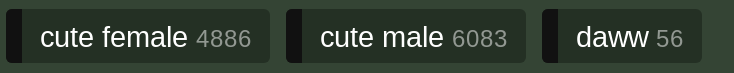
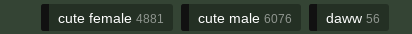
- cute female 4886
+ cute female 4881

- cute male 6083
+ cute male 6076
